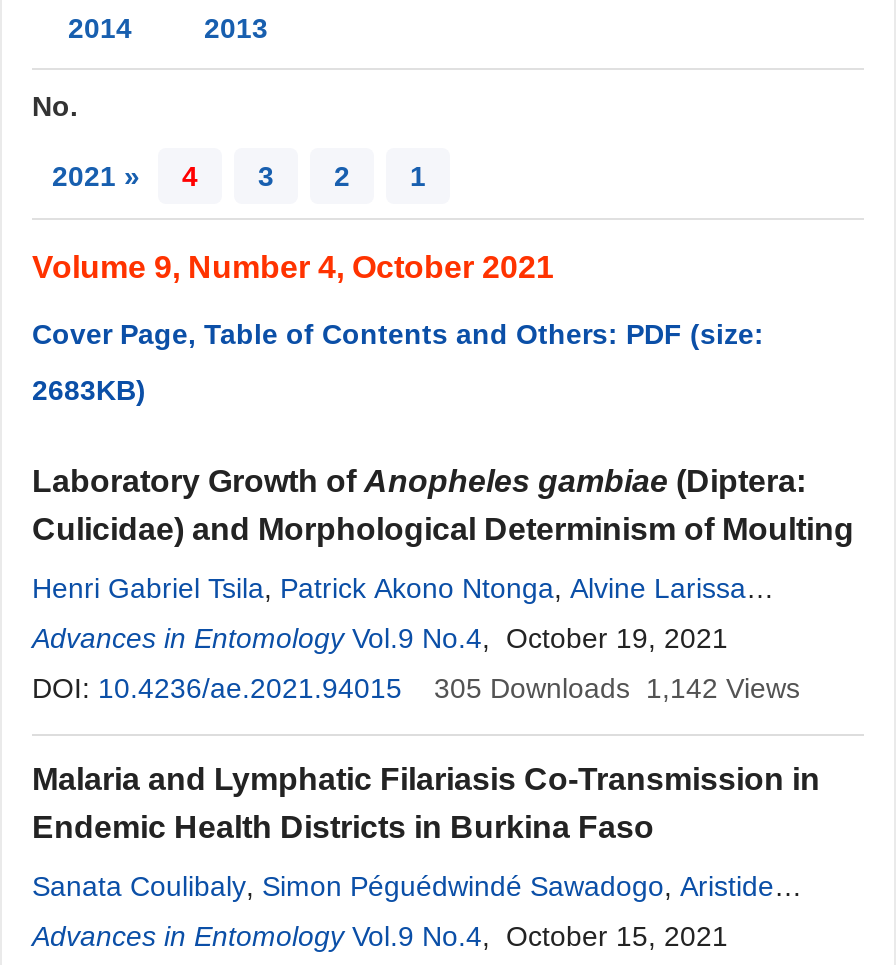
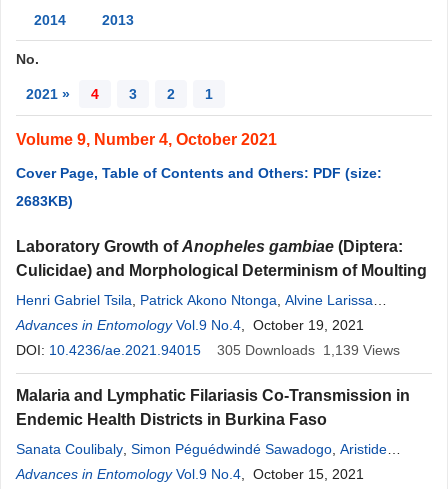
- 305 Downloads 1,142 Views
+ 305 Downloads 1,139 Views
